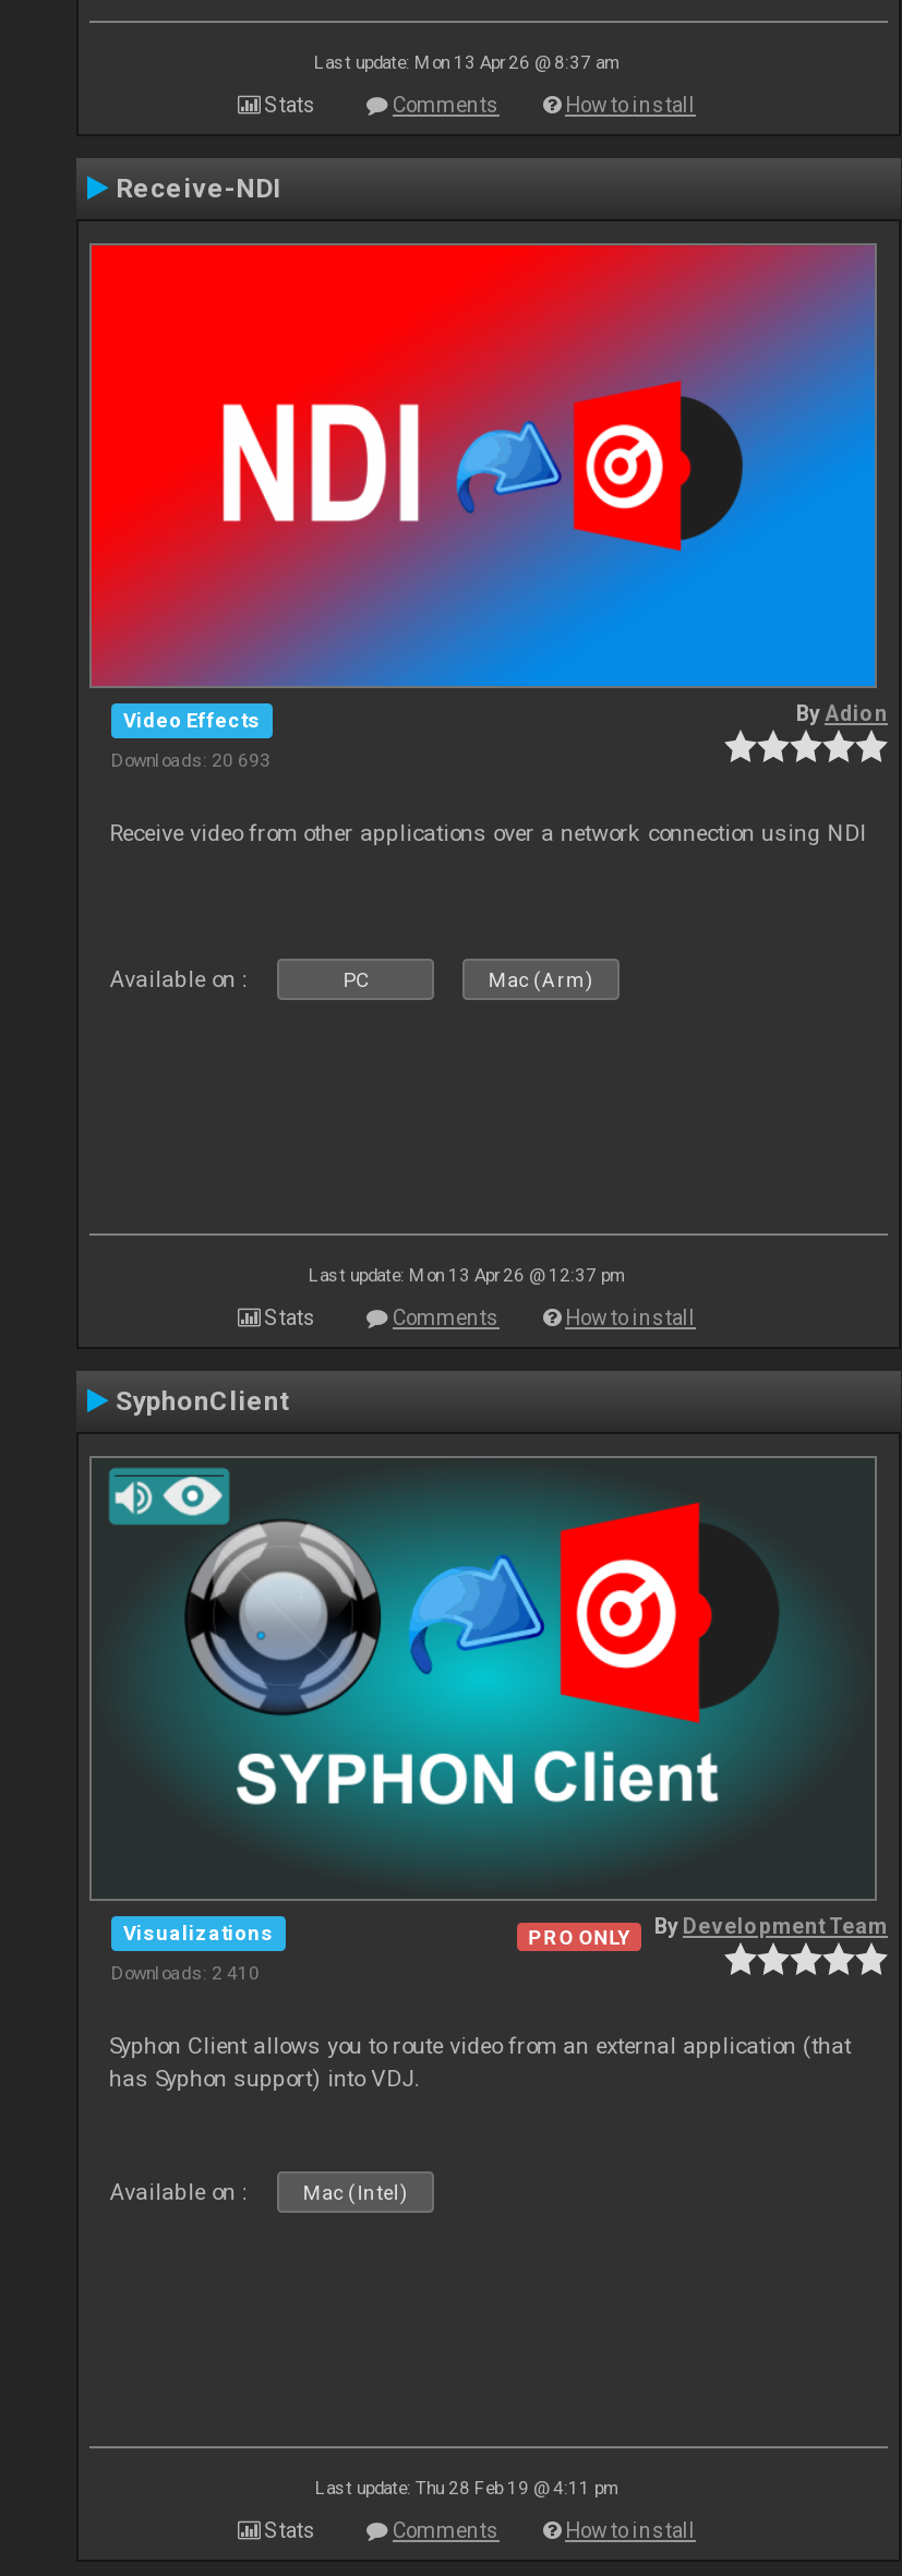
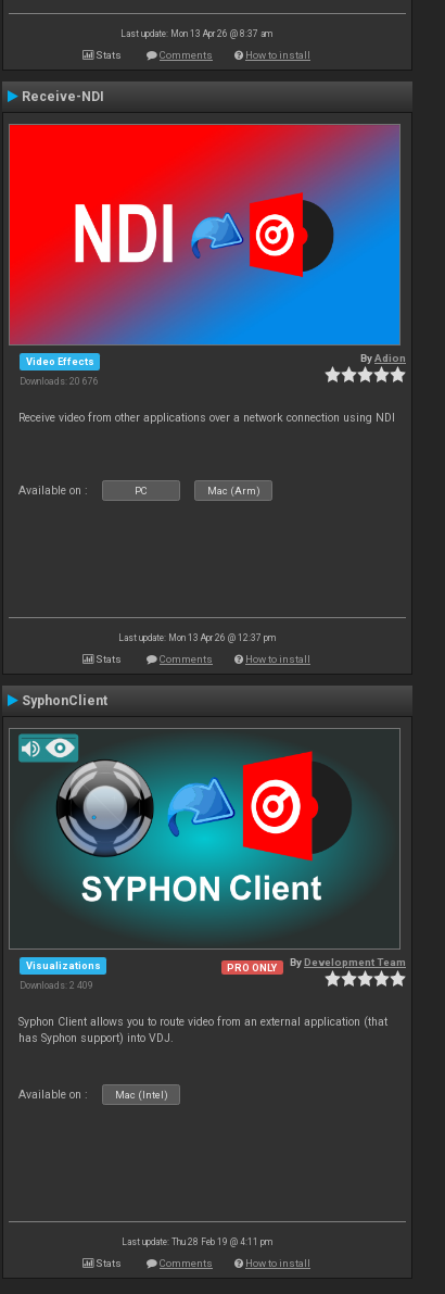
- Downloads: 20 693
+ Downloads: 20 676

- Downloads: 2 410
+ Downloads: 2 409
